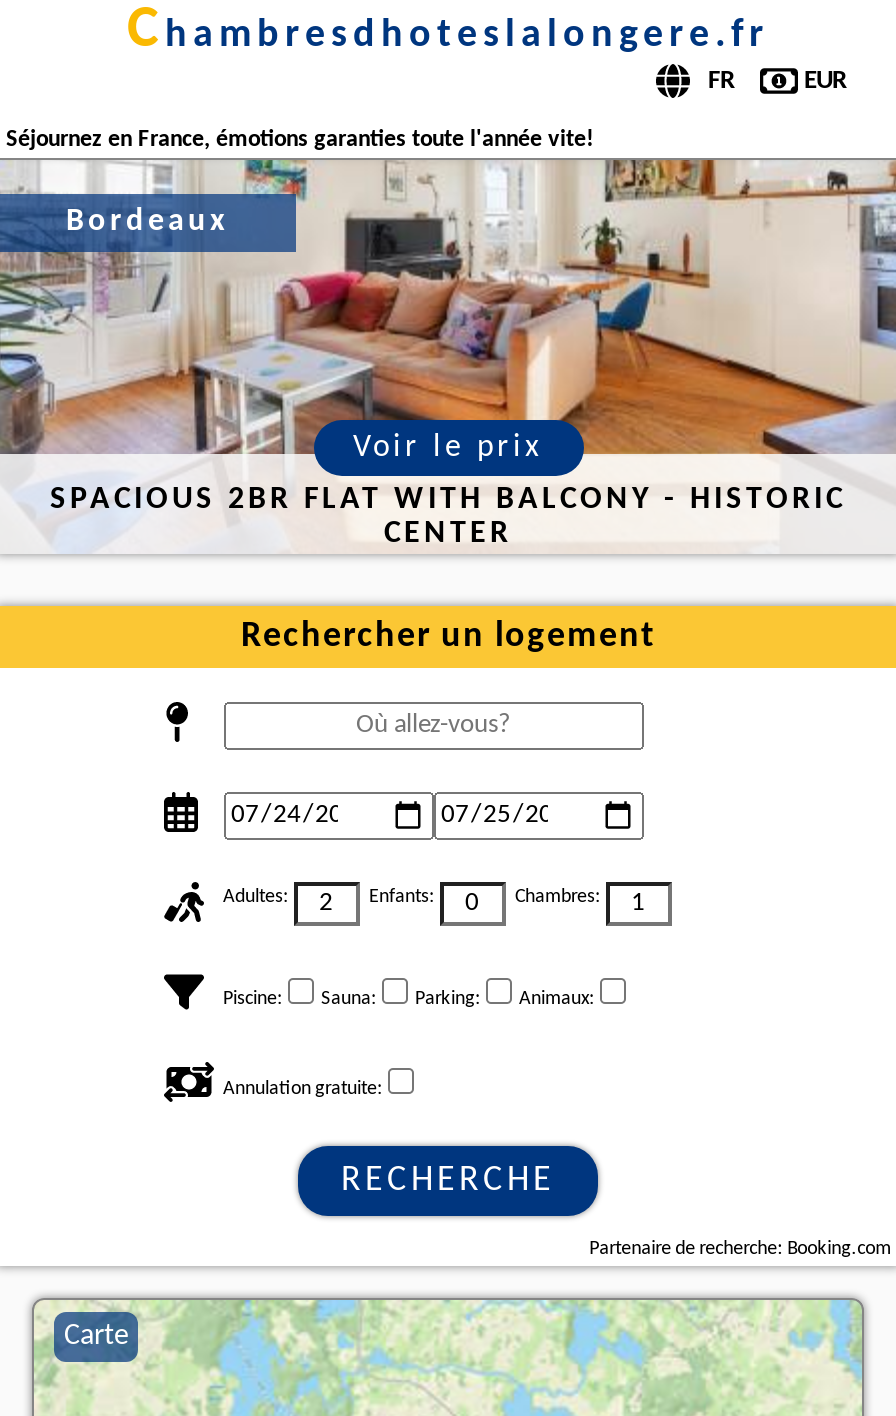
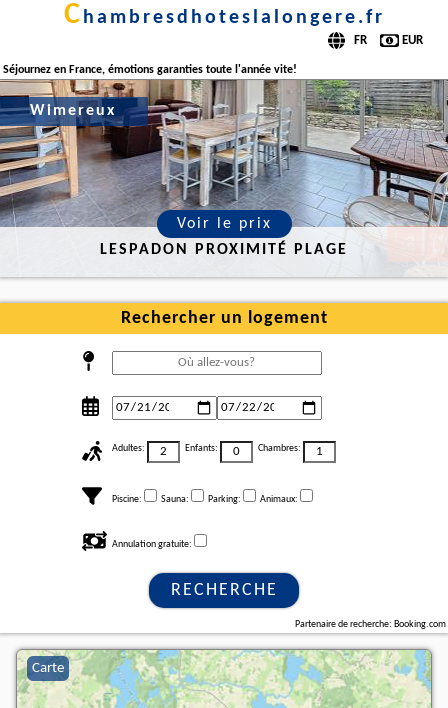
- [image]
- Bordeaux
+ [image]
+ Wimereux

- SPACIOUS 2BR FLAT WITH BALCONY - HISTORIC
- CENTER
+ LESPADON PROXIMITÉ PLAGE
